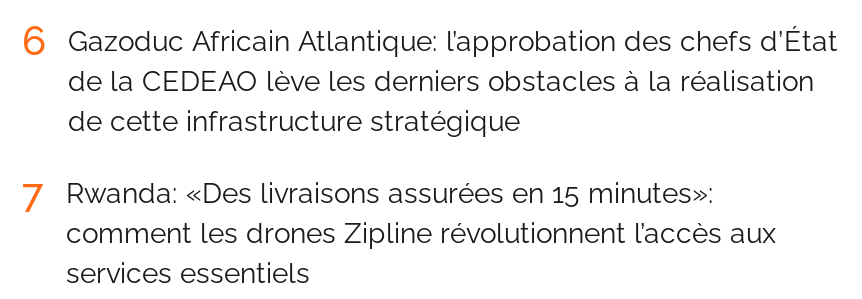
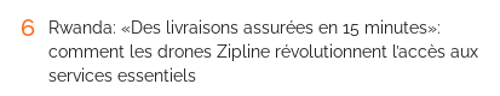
- Gazoduc Africain Atlantique: l’approbation des chefs d’État
- de la CEDEAO lève les derniers obstacles à la réalisation
- de cette infrastructure stratégique
- 7
